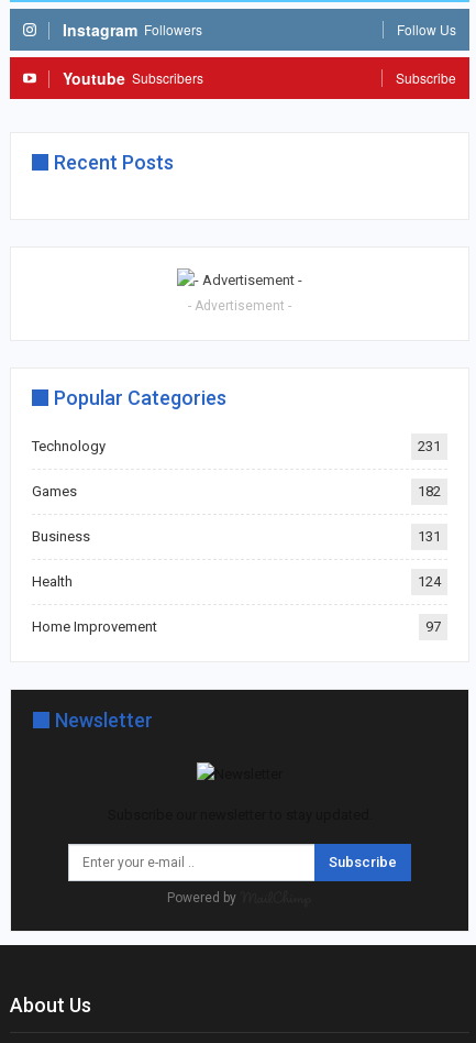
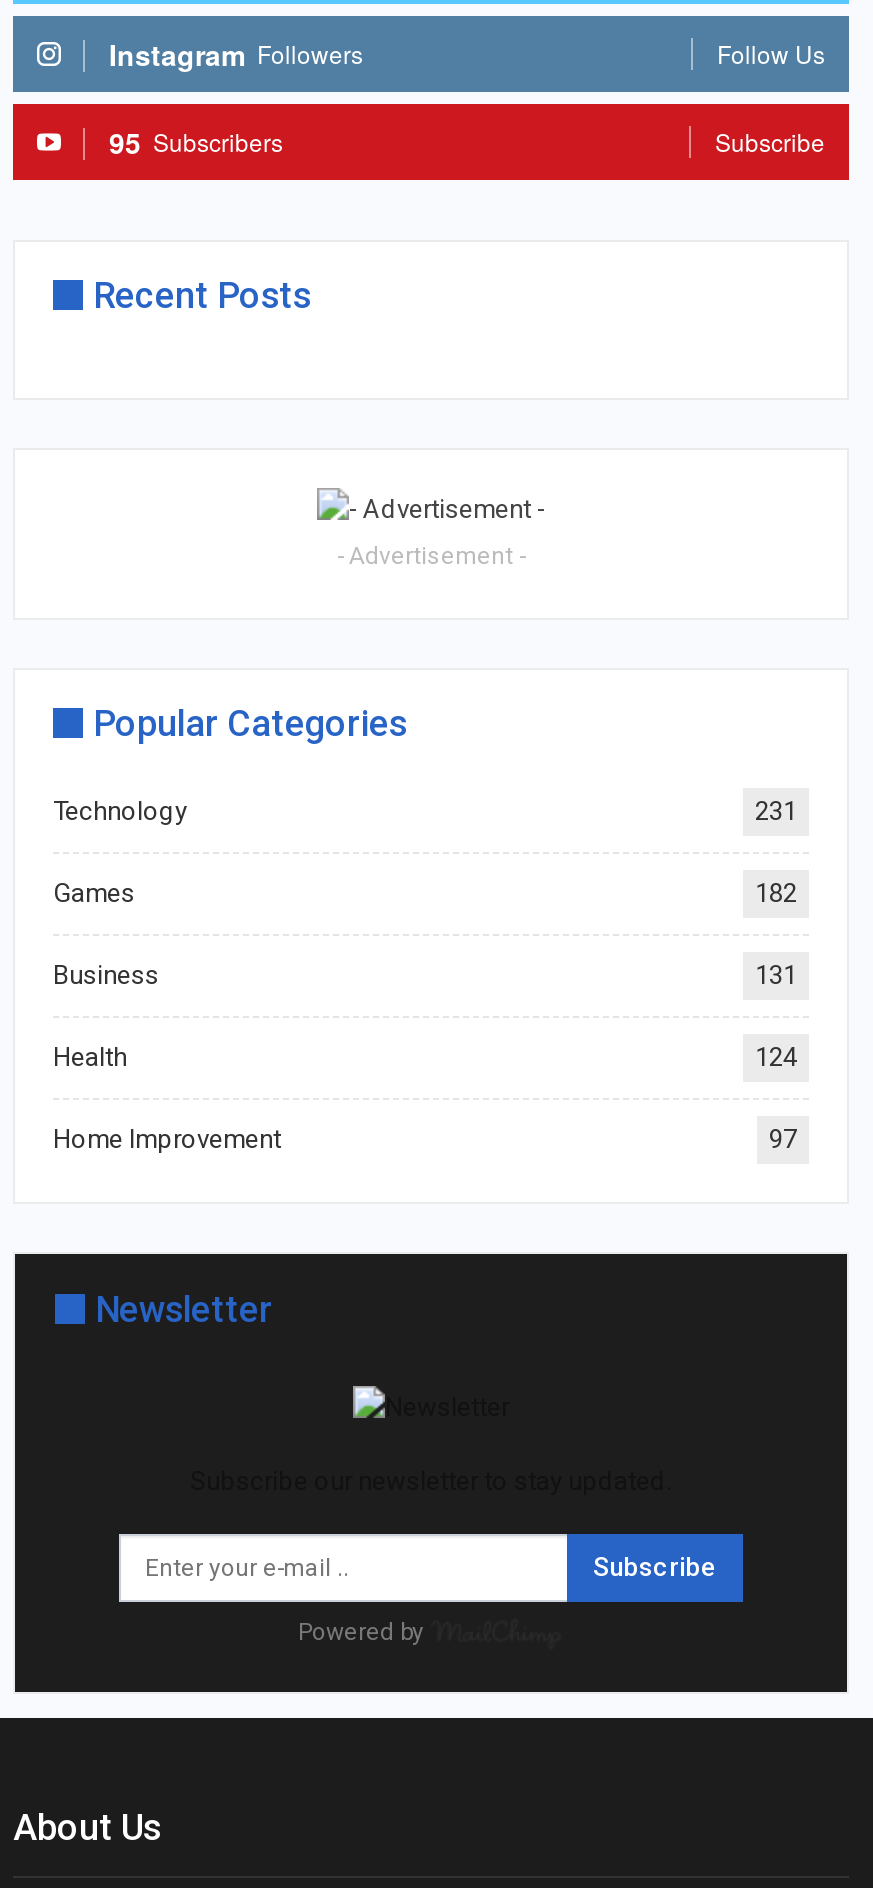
- Youtube Subscribers
+ 95 Subscribers
